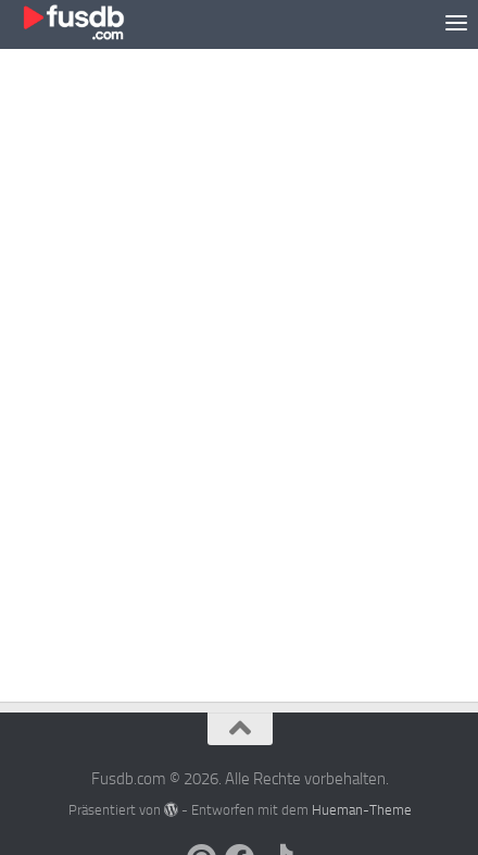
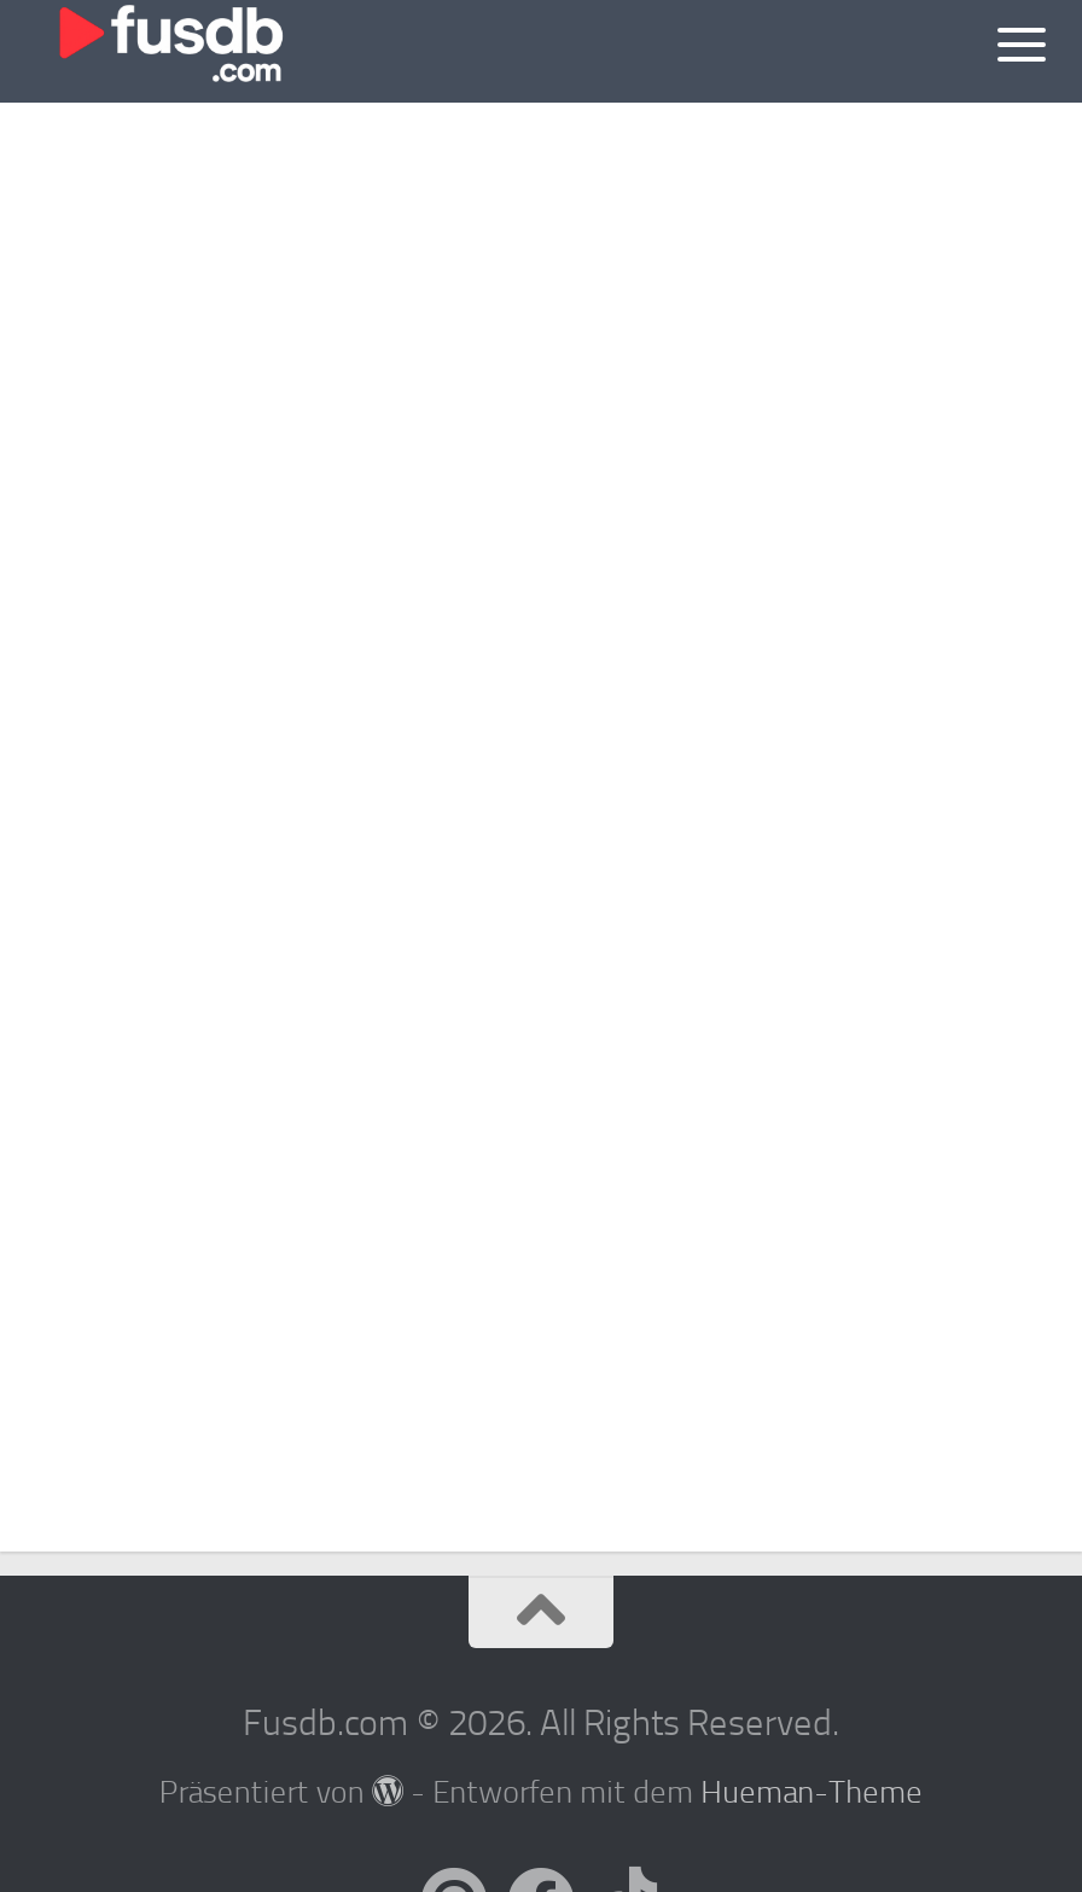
- Fusdb.com © 2026. Alle Rechte vorbehalten.
+ Fusdb.com © 2026. All Rights Reserved.
